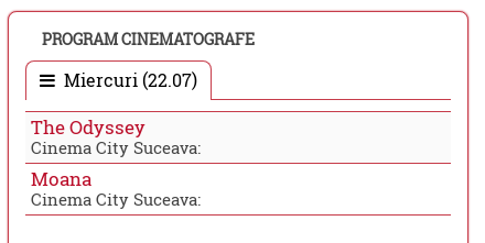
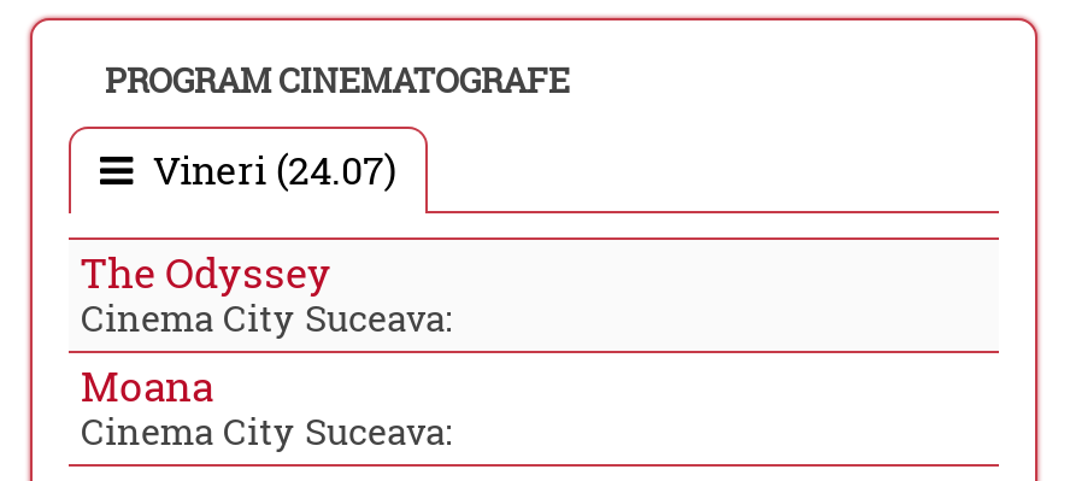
- Miercuri (22.07)
+ Vineri (24.07)
